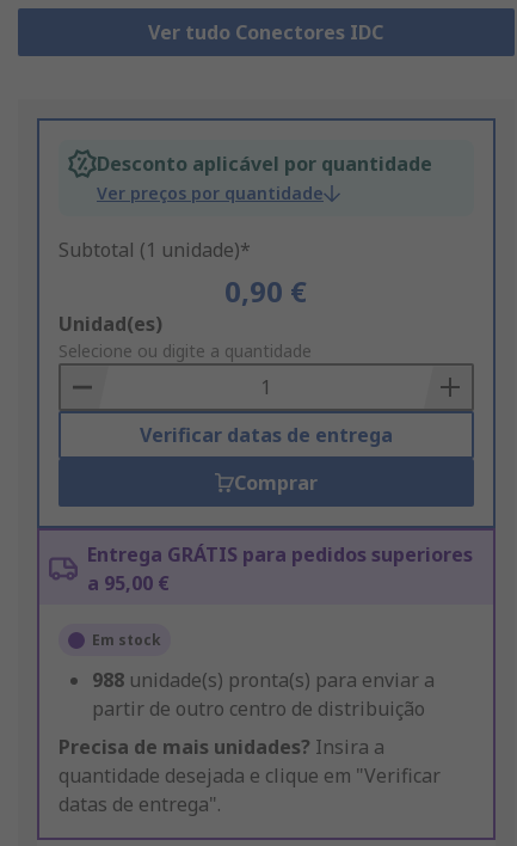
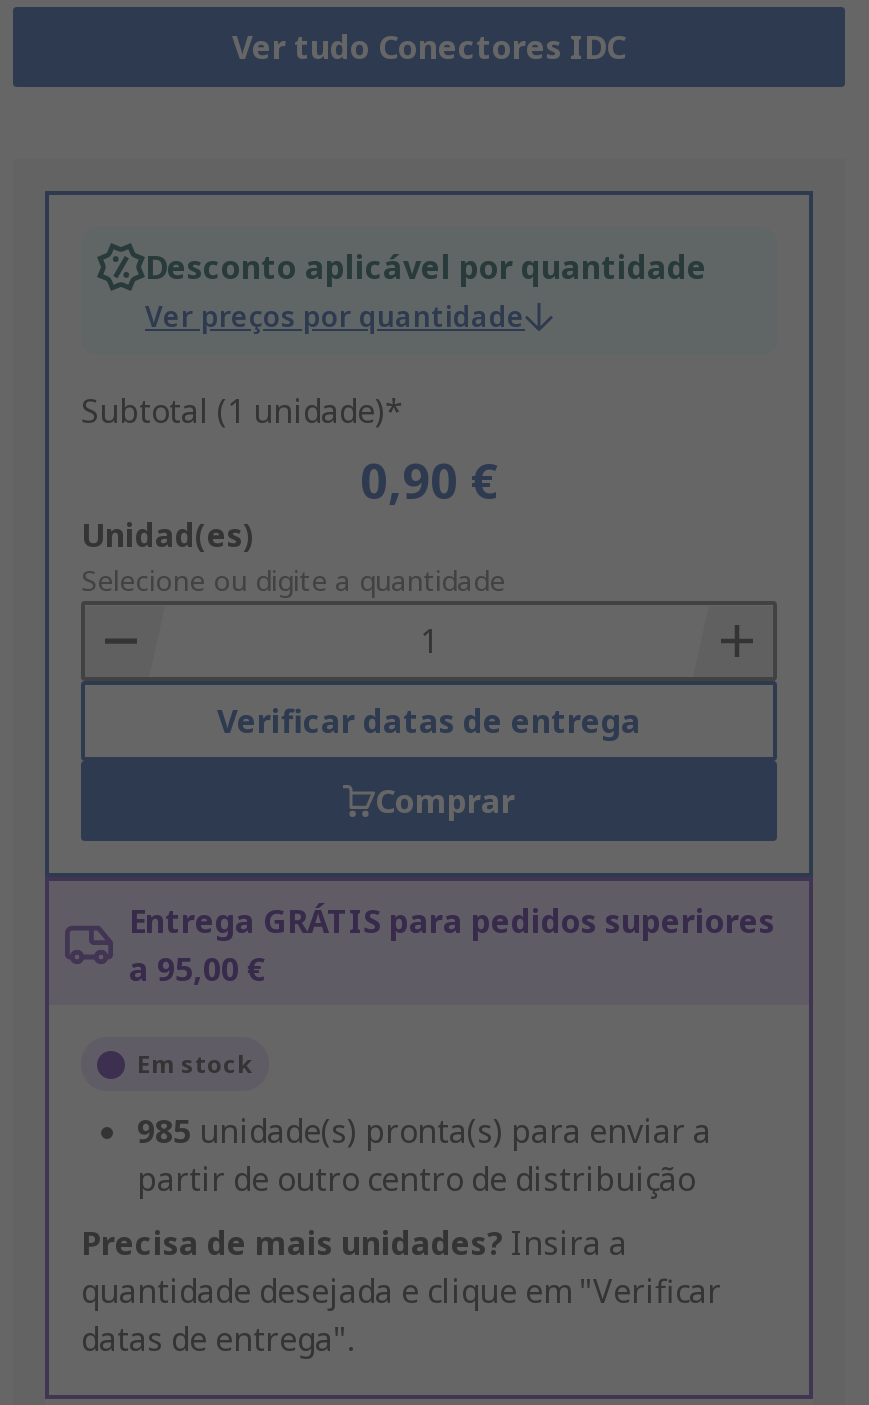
- 988 unidade(s) pronta(s) para enviar a
+ 985 unidade(s) pronta(s) para enviar a
